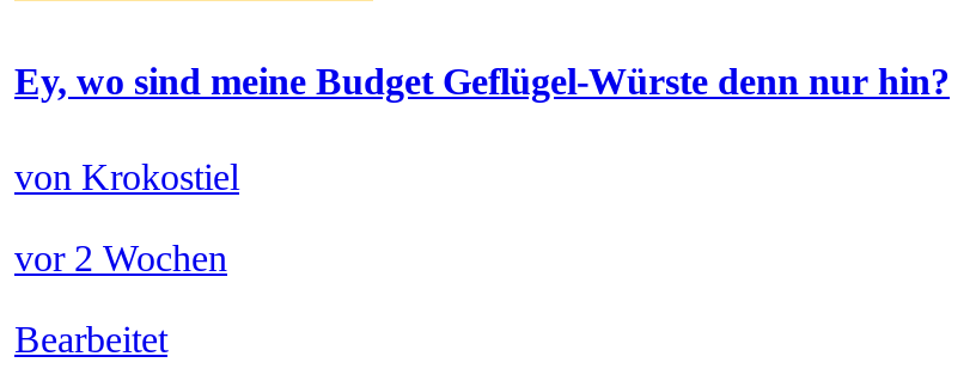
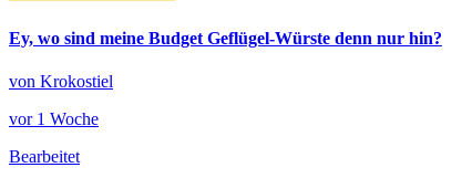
- vor 2 Wochen
+ vor 1 Woche
